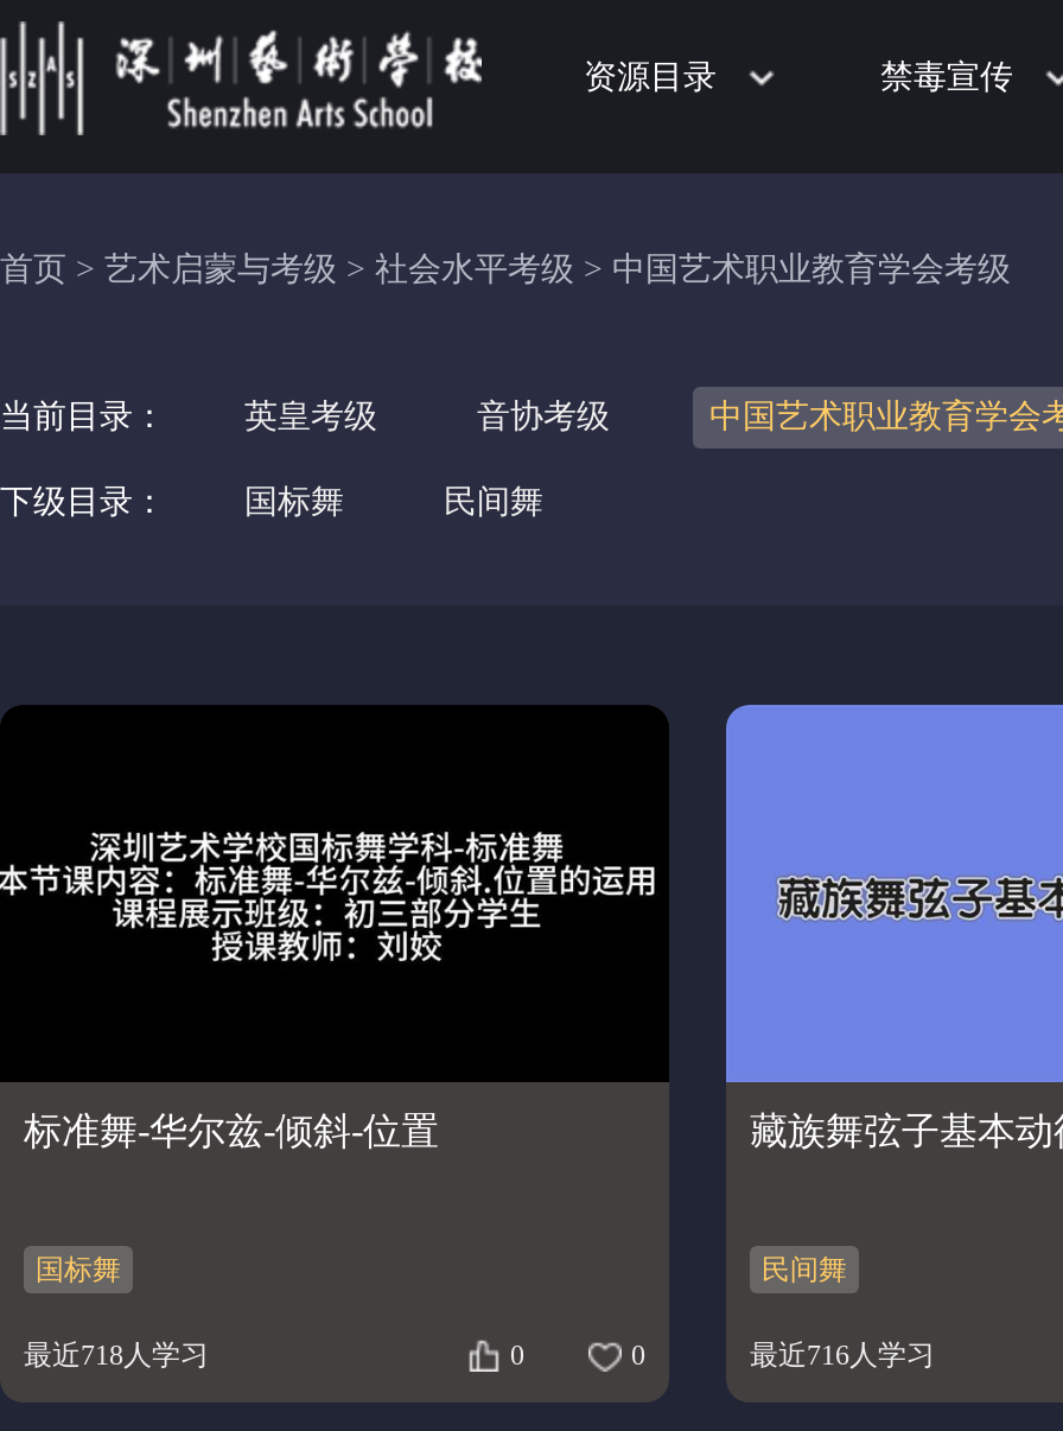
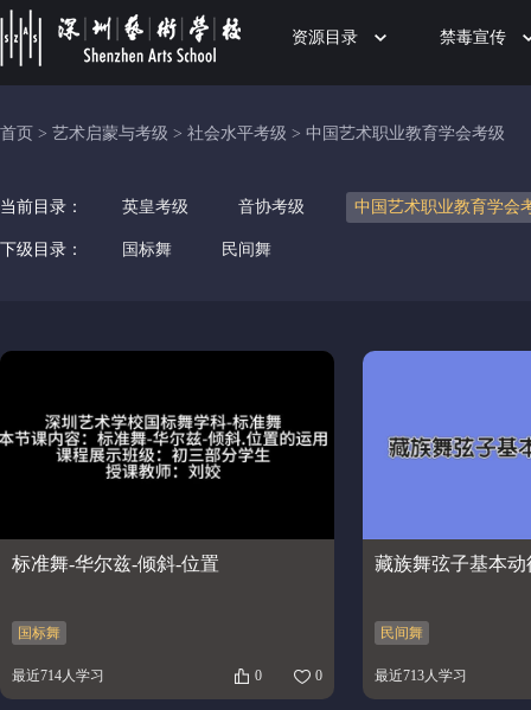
- 最近718人学习
+ 最近714人学习

- 最近716人学习
+ 最近713人学习
